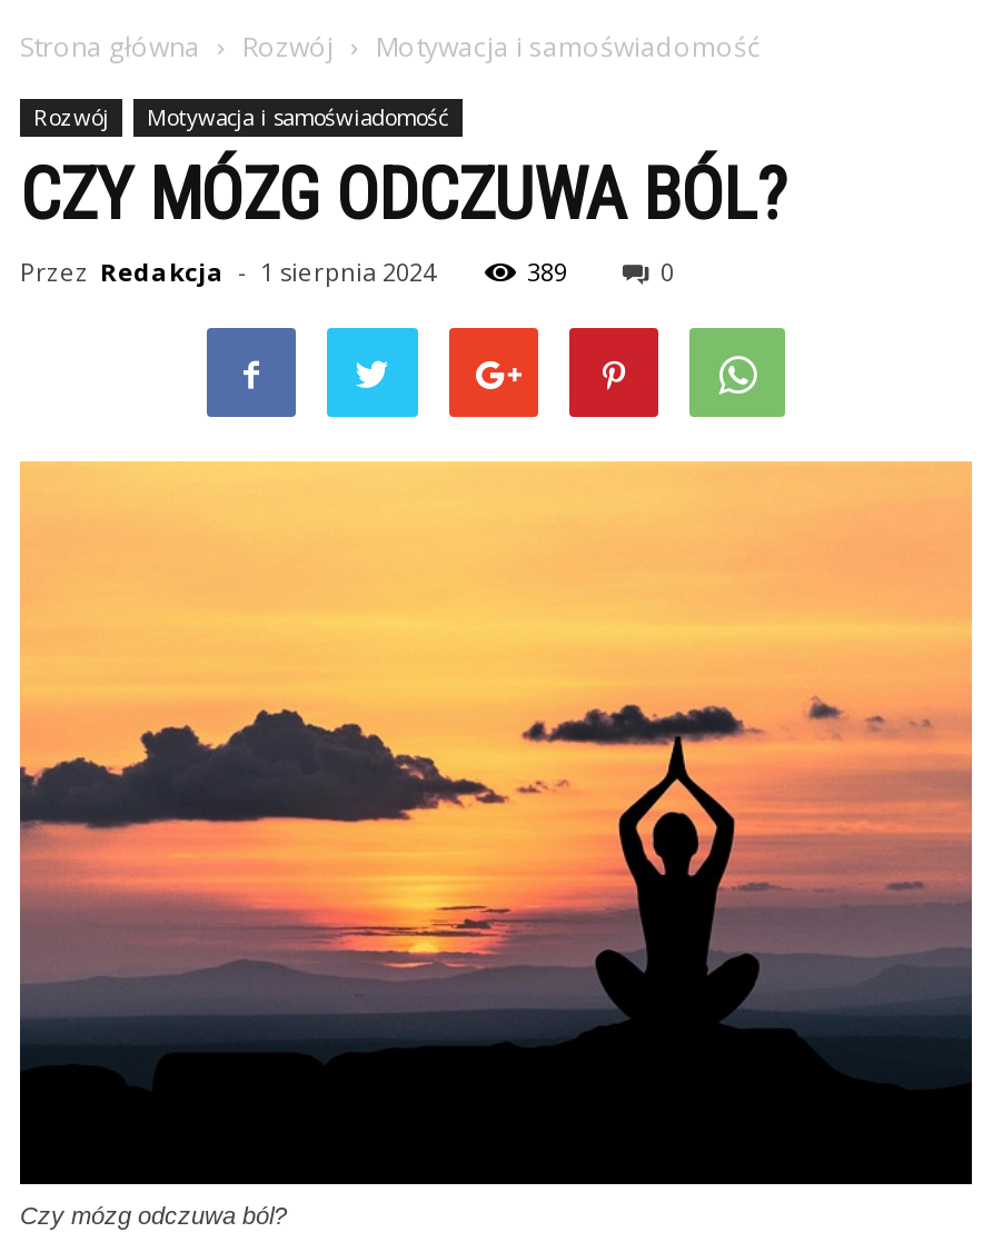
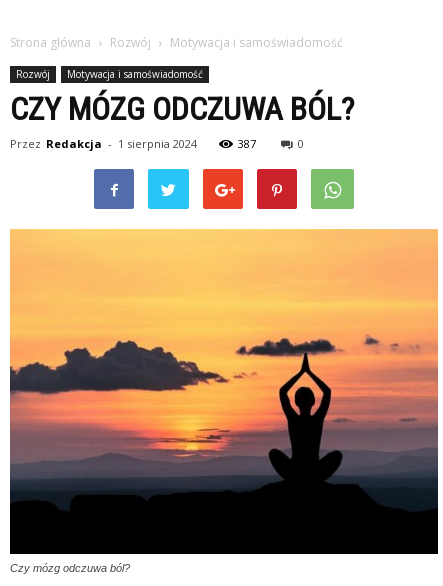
- 389
+ 387
